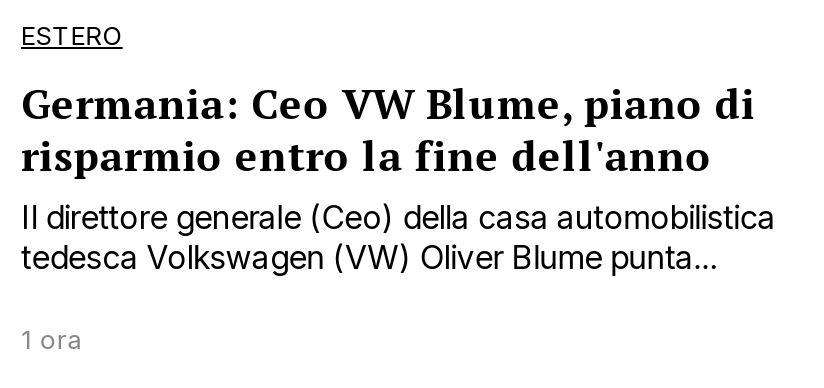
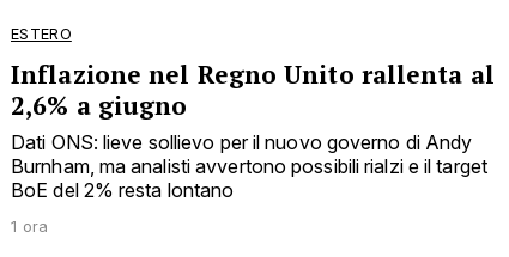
- Germania: Ceo VW Blume, piano di
- risparmio entro la fine dell'anno
- Il direttore generale (Ceo) della casa automobilistica
- tedesca Volkswagen (VW) Oliver Blume punta...
+ Inflazione nel Regno Unito rallenta al
+ 2,6% a giugno
+ Dati ONS: lieve sollievo per il nuovo governo di Andy
+ Burnham, ma analisti avvertono possibili rialzi e il target
+ BoE del 2% resta lontano
